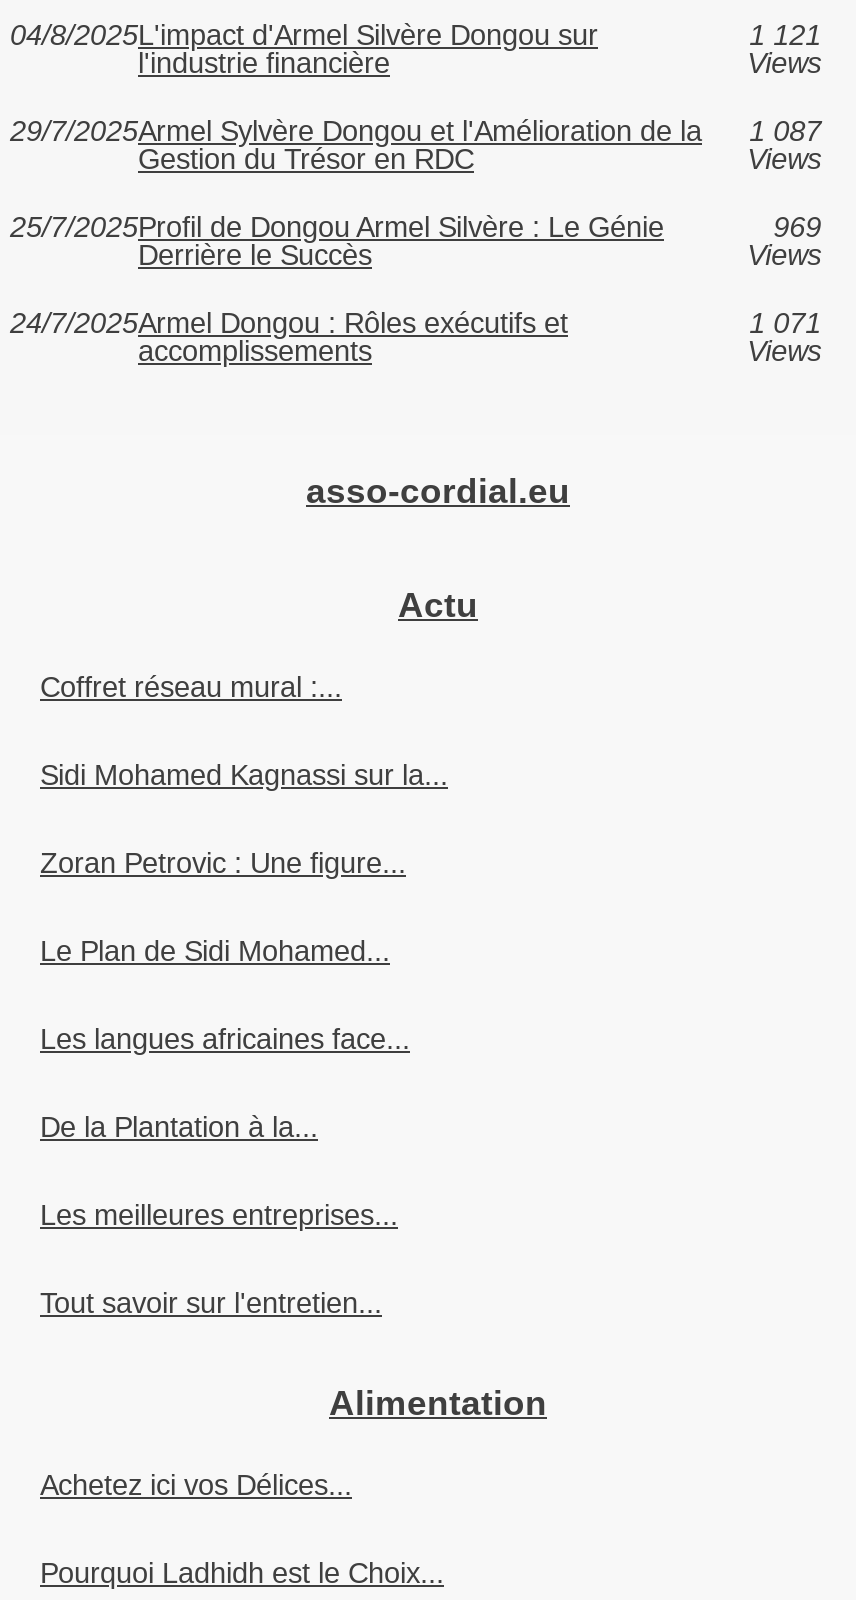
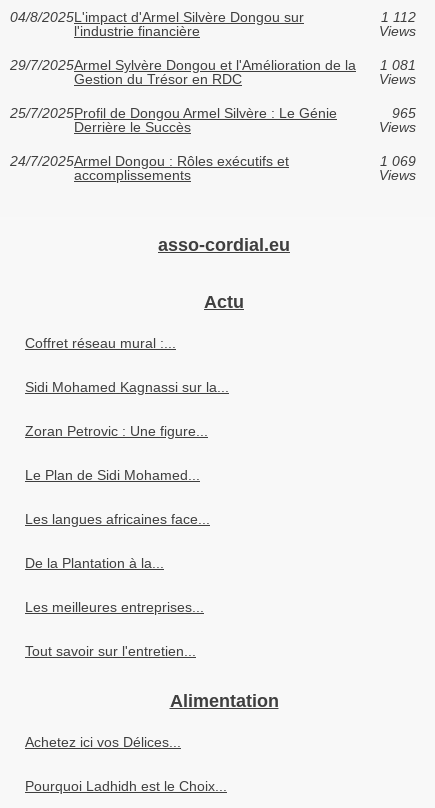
- 1 121
+ 1 112

- 29/7/2025Armel Sylvère Dongou et l'Amélioration de la 1 087
+ 29/7/2025Armel Sylvère Dongou et l'Amélioration de la 1 081

- 969
+ 965

- 1 071
+ 1 069
